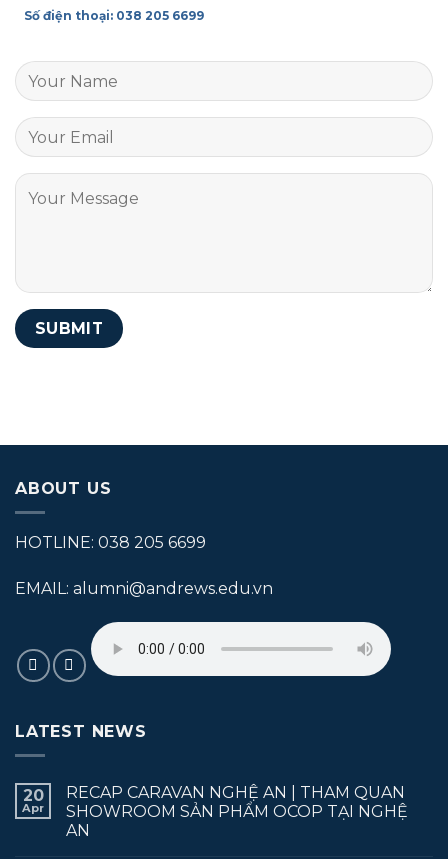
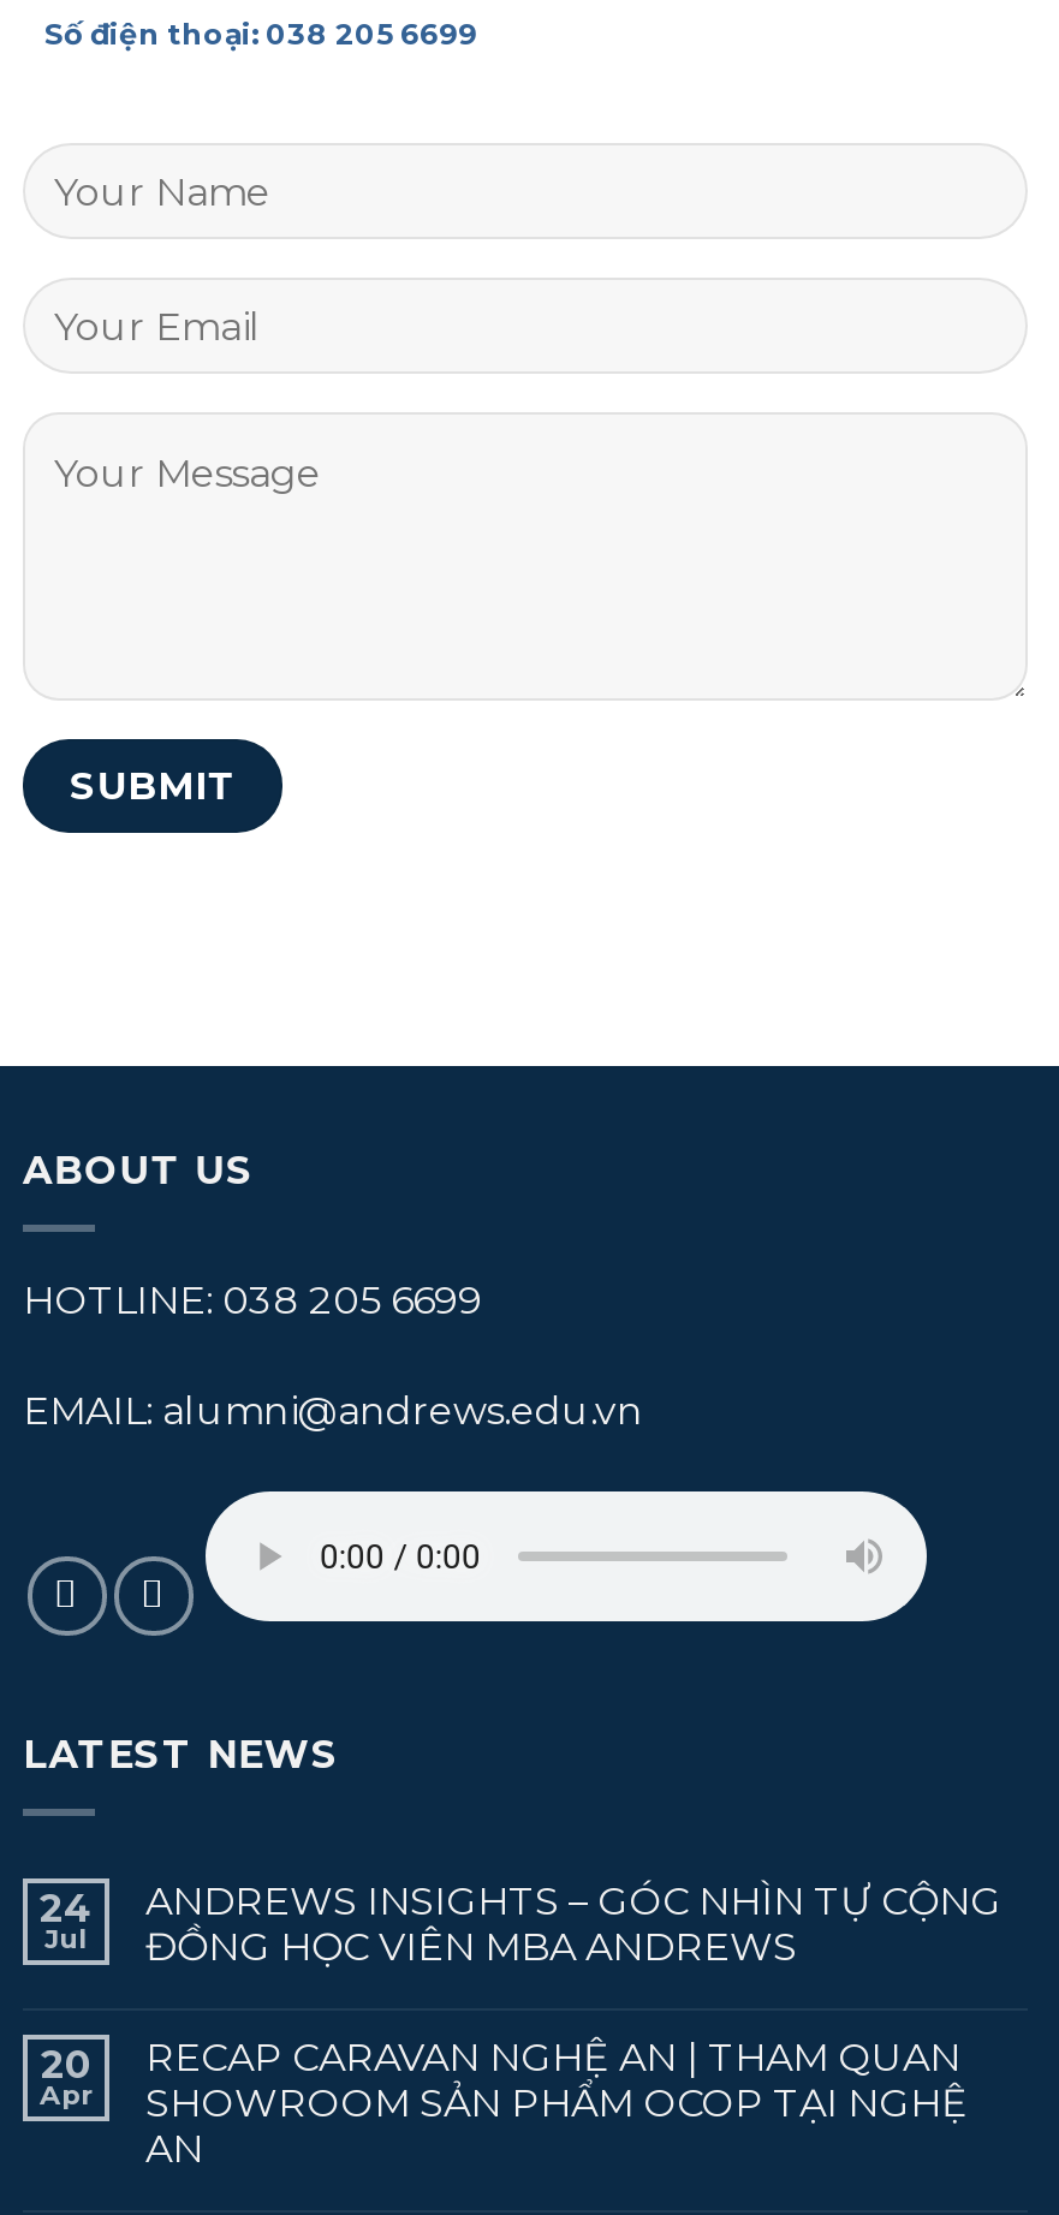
+ 24
+ Jul

+ ANDREWS INSIGHTS – GÓC NHÌN TỰ CỘNG
+ ĐỒNG HỌC VIÊN MBA ANDREWS
